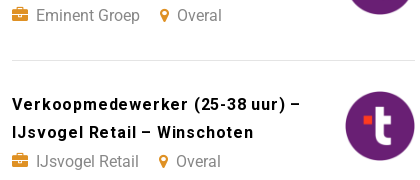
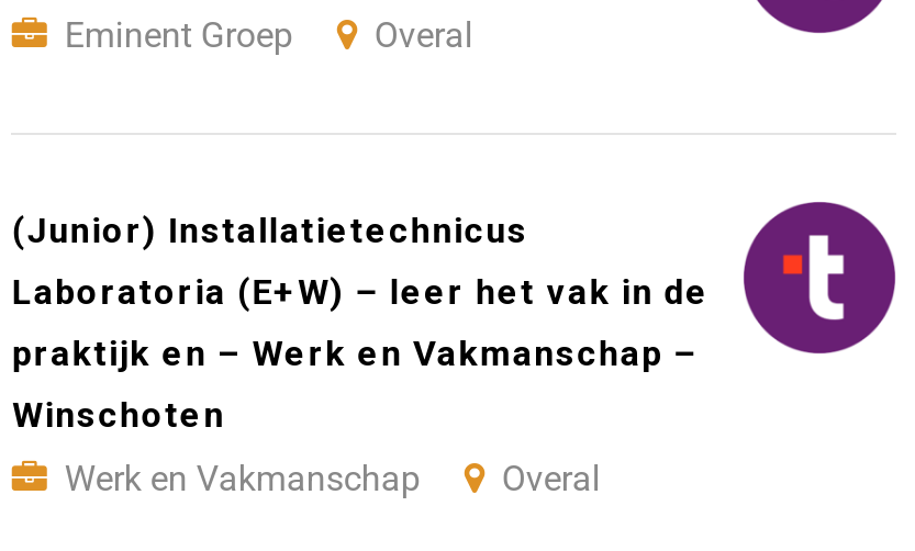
- Verkoopmedewerker (25-38 uur) –
- IJsvogel Retail – Winschoten
- IJsvogel Retail
+ (Junior) Installatietechnicus
+ Laboratoria (E+W) – leer het vak in de
+ praktijk en – Werk en Vakmanschap –
+ Winschoten
+ Werk en Vakmanschap
